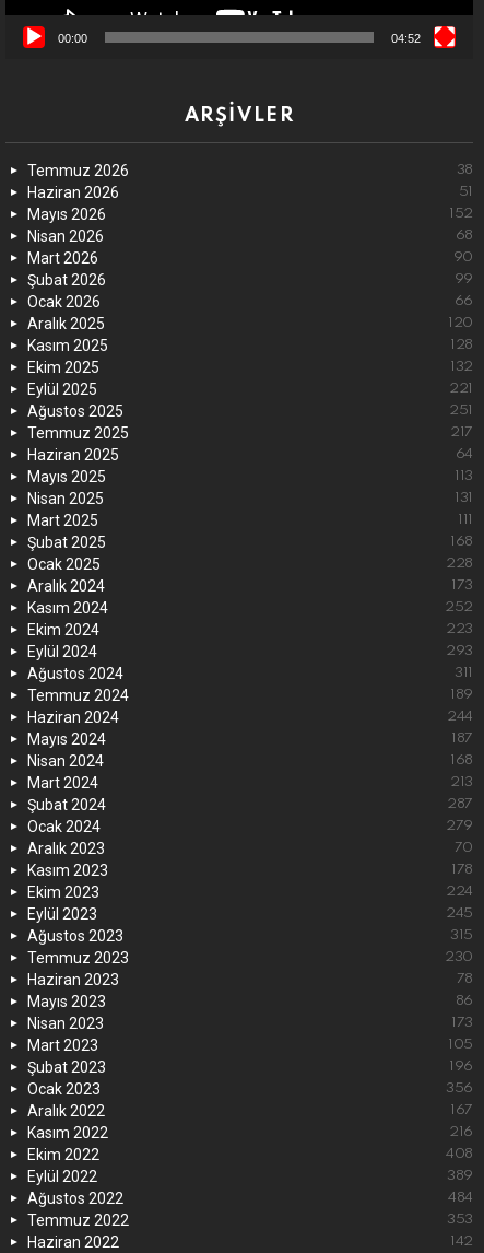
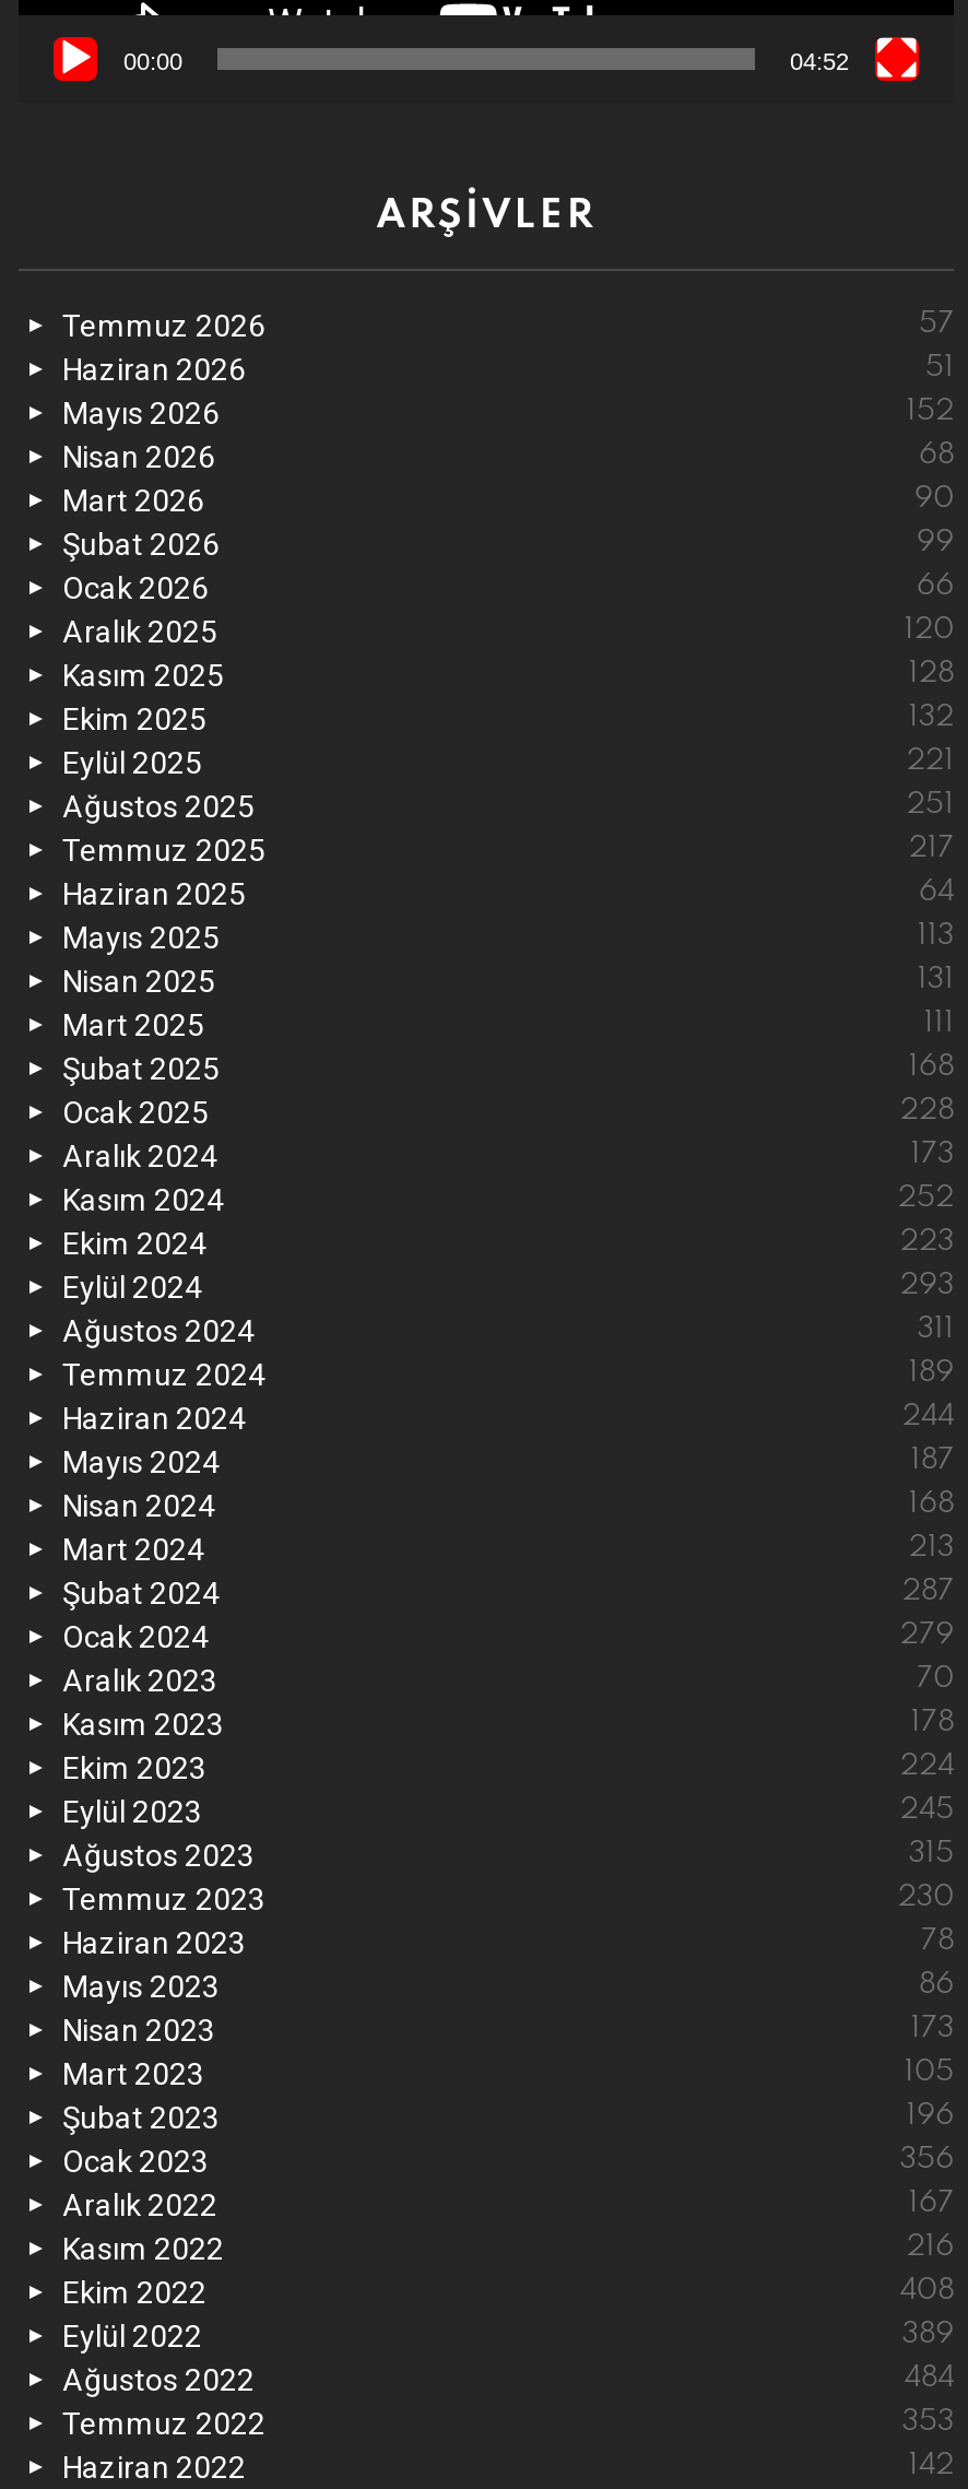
- 38
+ 57
